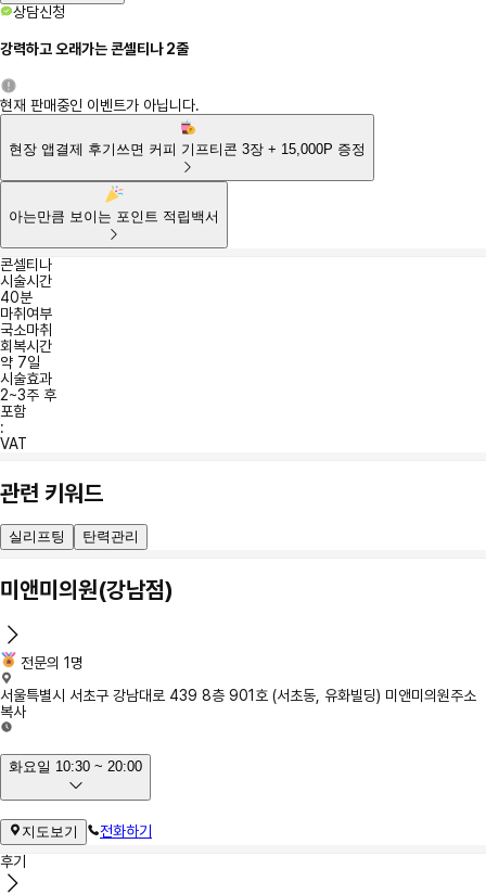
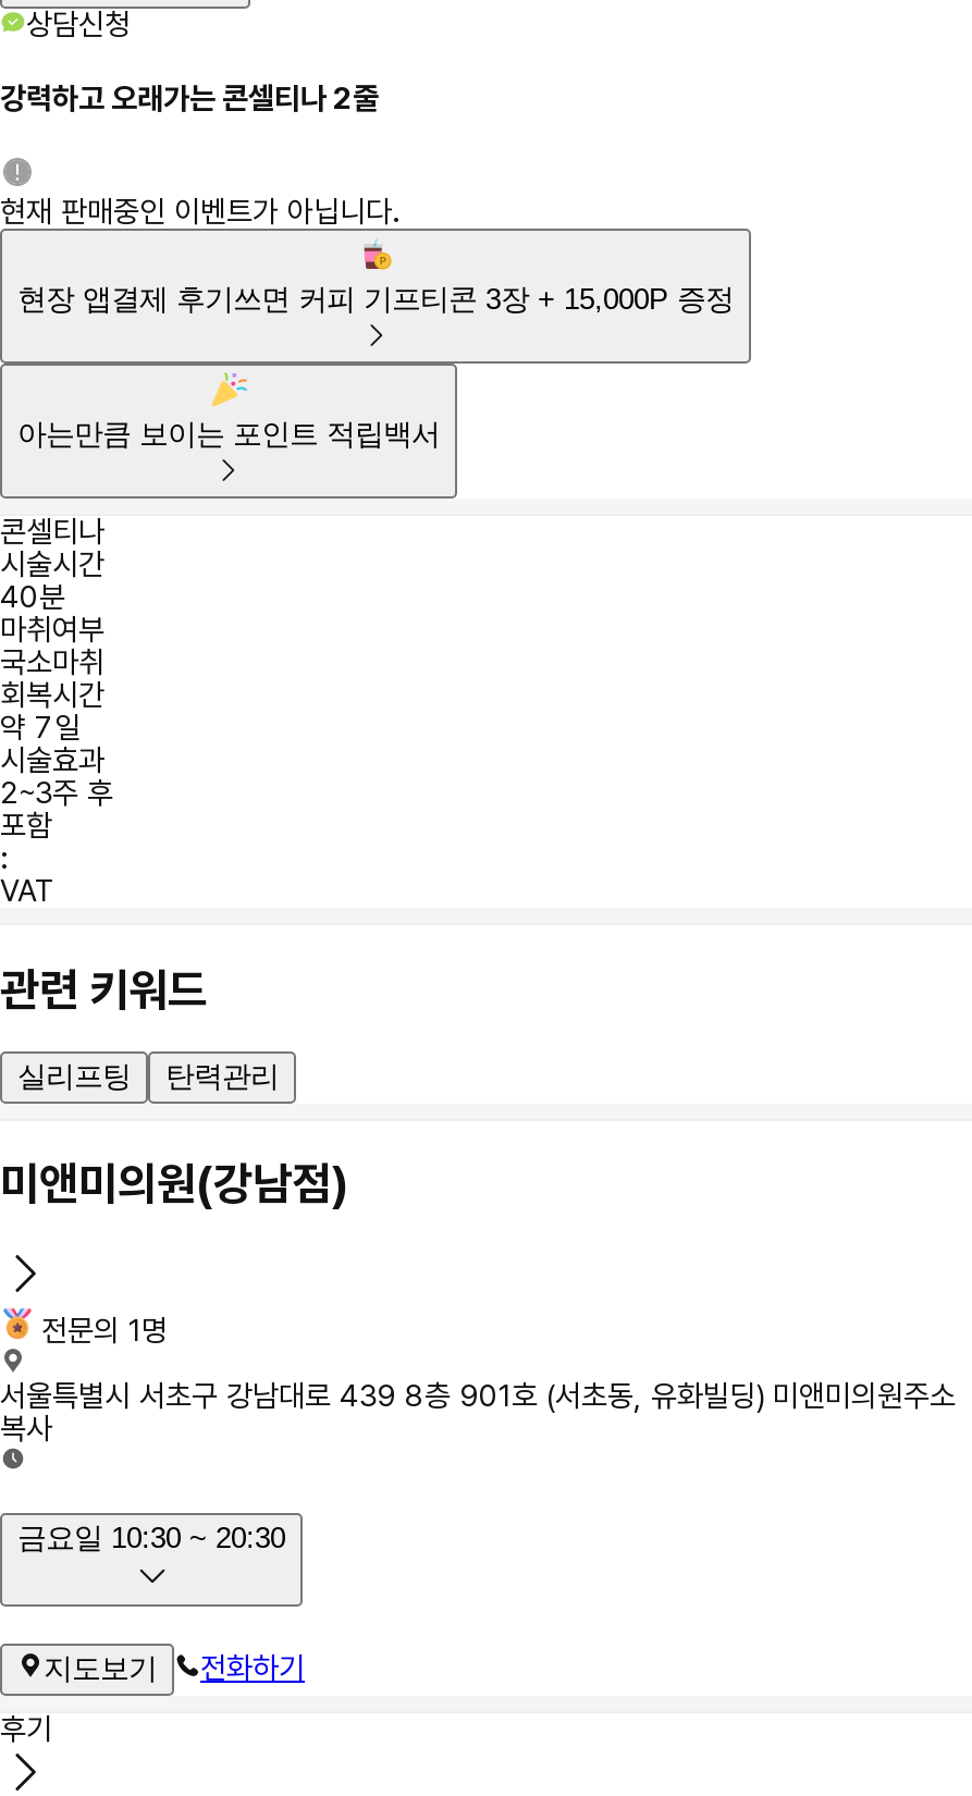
- 화요일 10:30 ~ 20:00
+ 금요일 10:30 ~ 20:30
